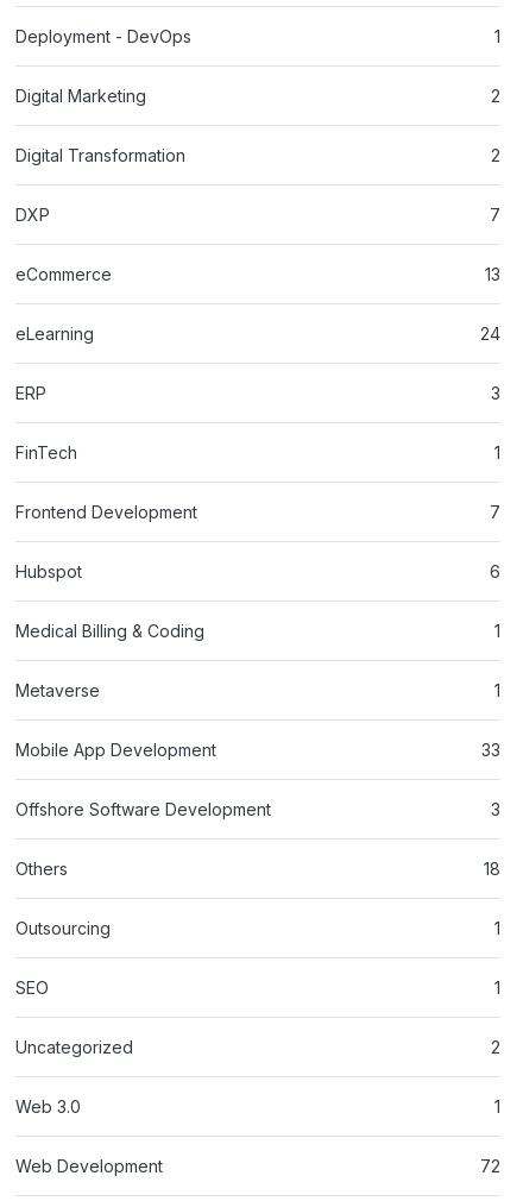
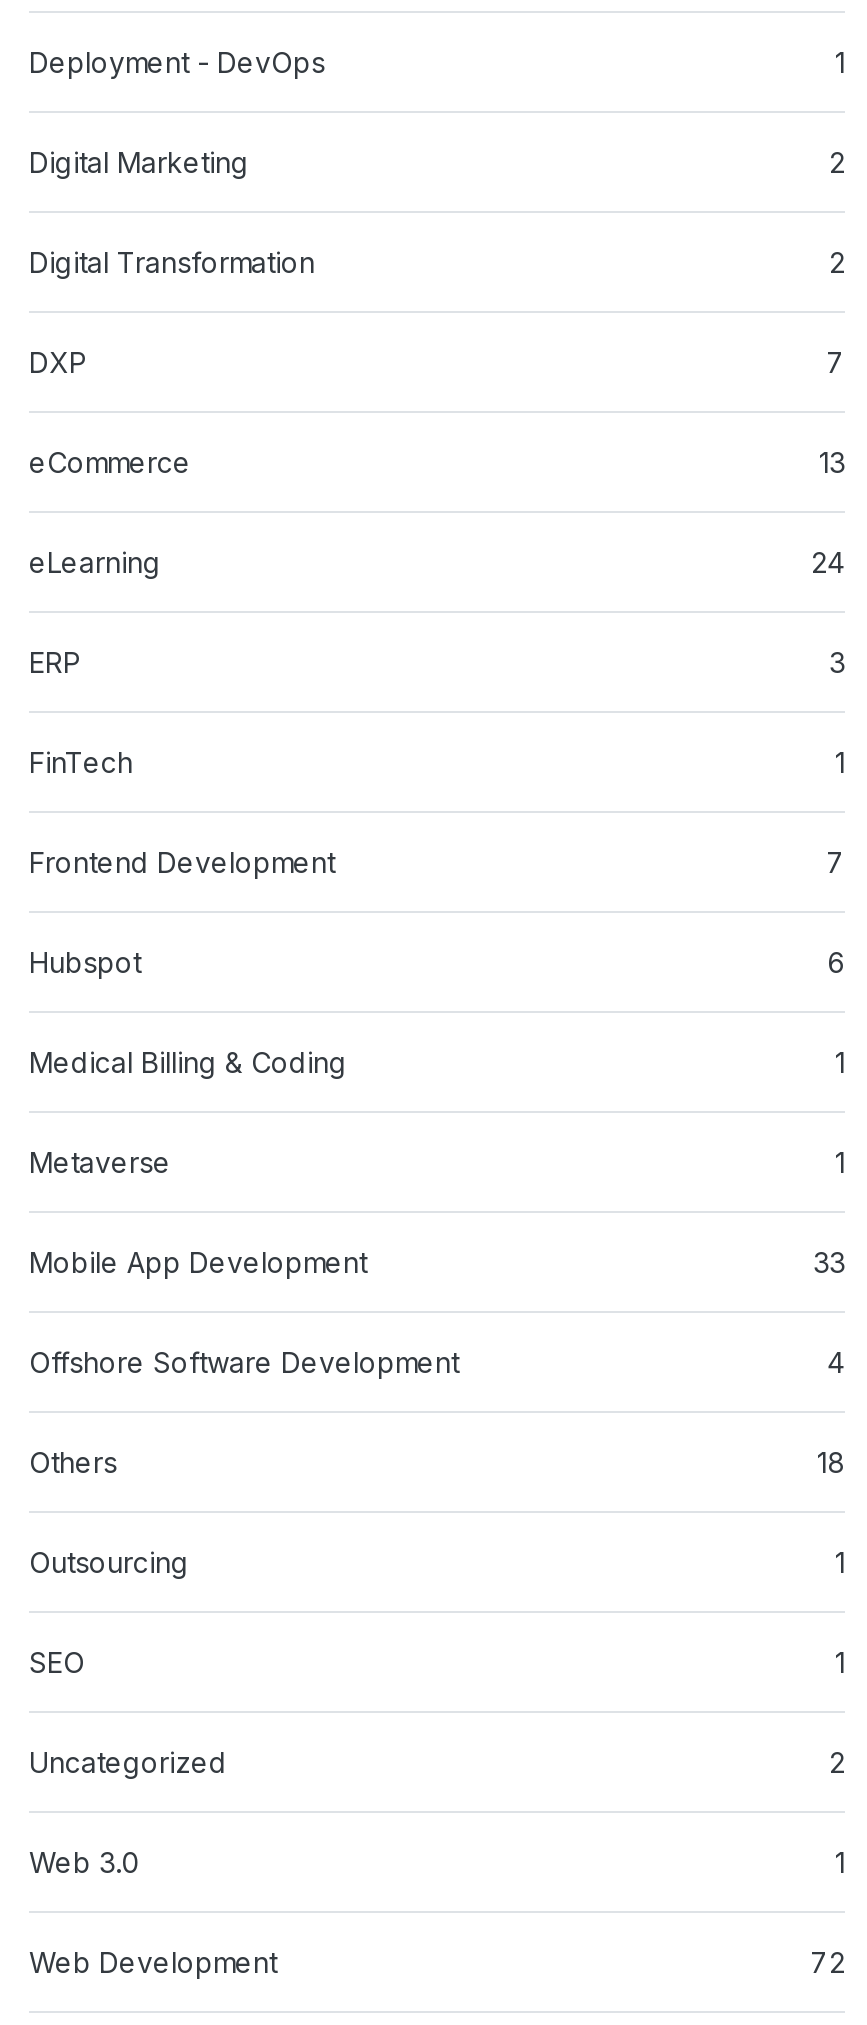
- 3
+ 4
